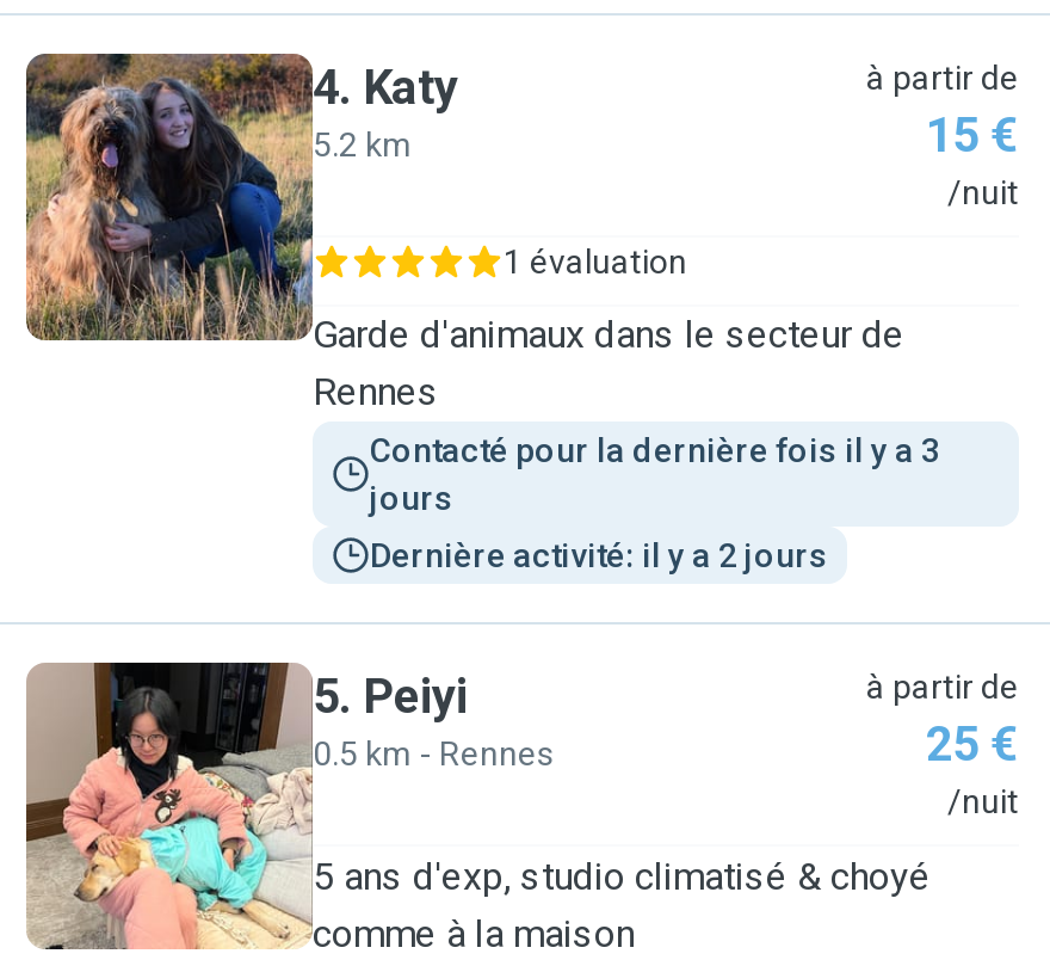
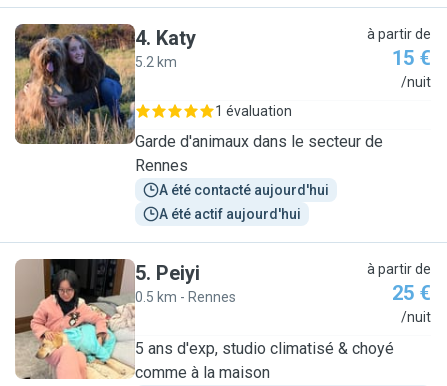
- Contacté pour la dernière fois il y a 3
- jours
+ A été contacté aujourd'hui

- Dernière activité: il y a 2 jours
+ A été actif aujourd'hui
